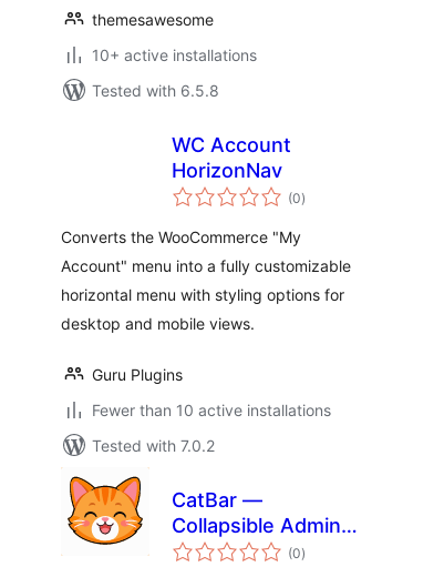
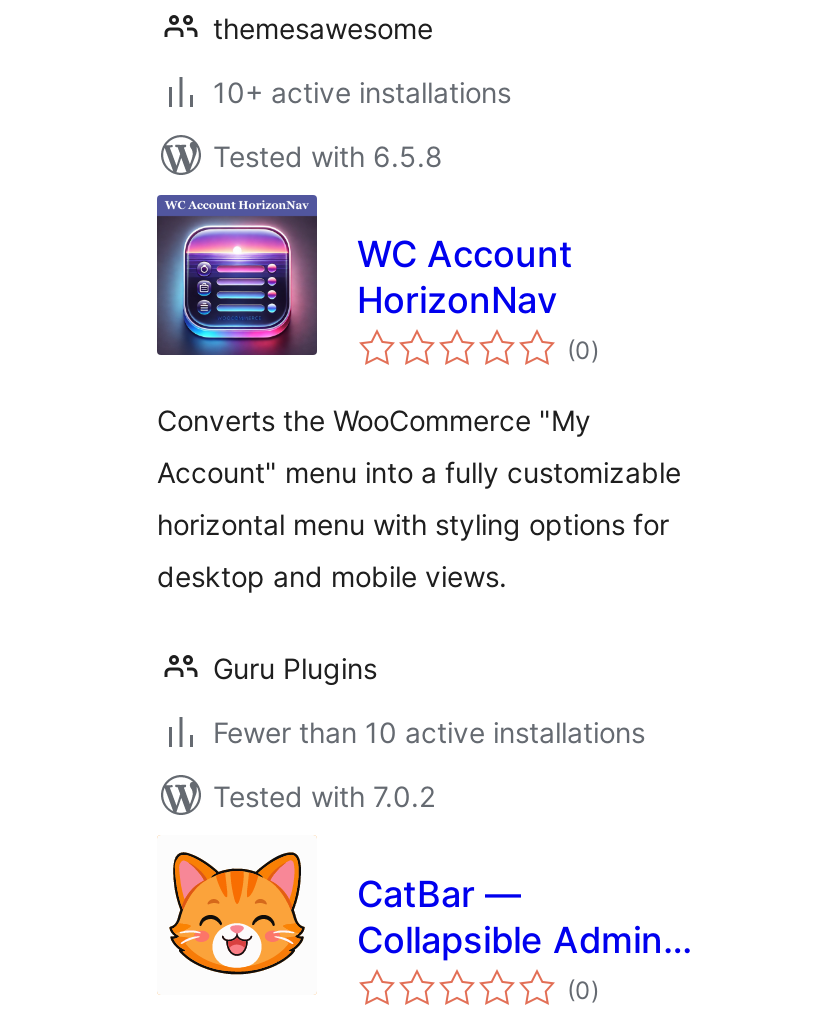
+ [image]
